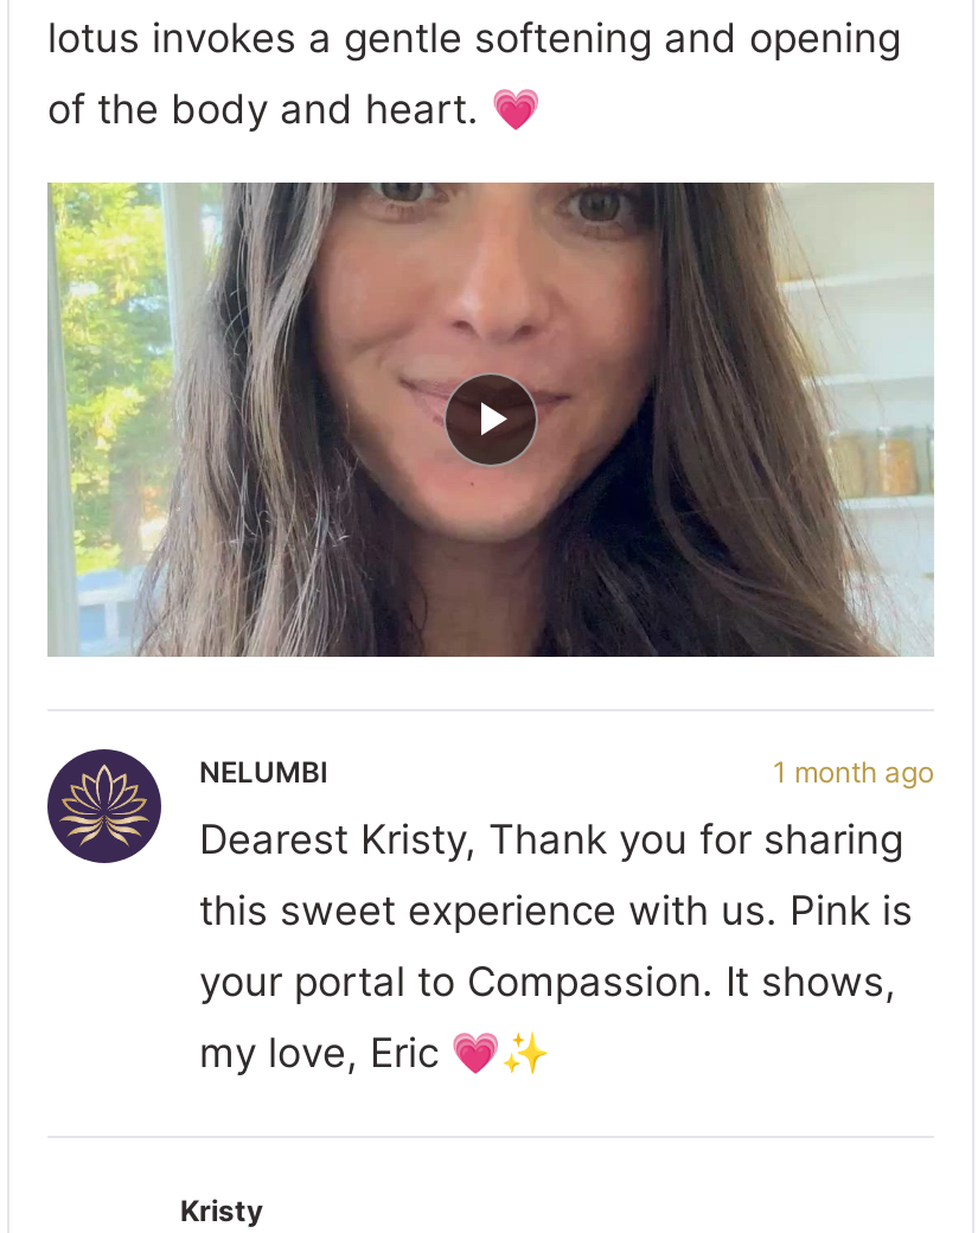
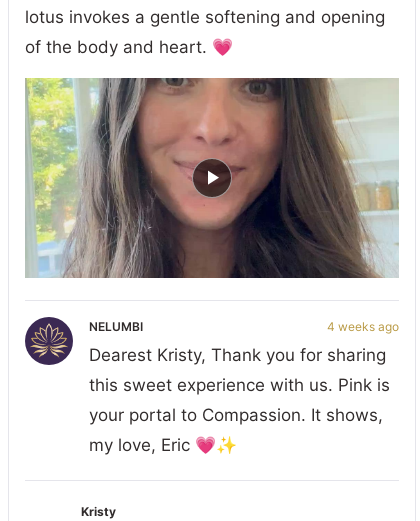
- 1 month ago
+ 4 weeks ago
